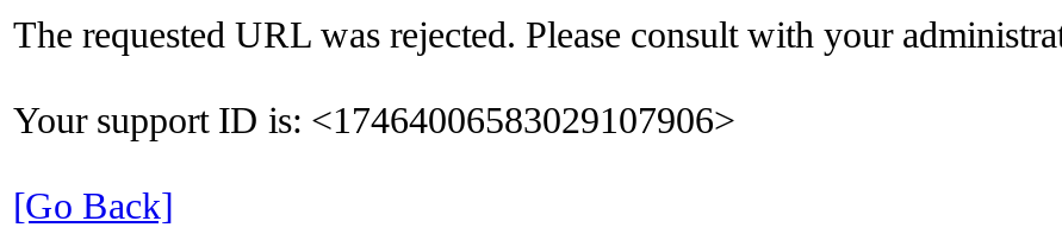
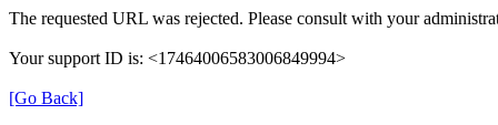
- Your support ID is: <17464006583029107906>
+ Your support ID is: <17464006583006849994>
